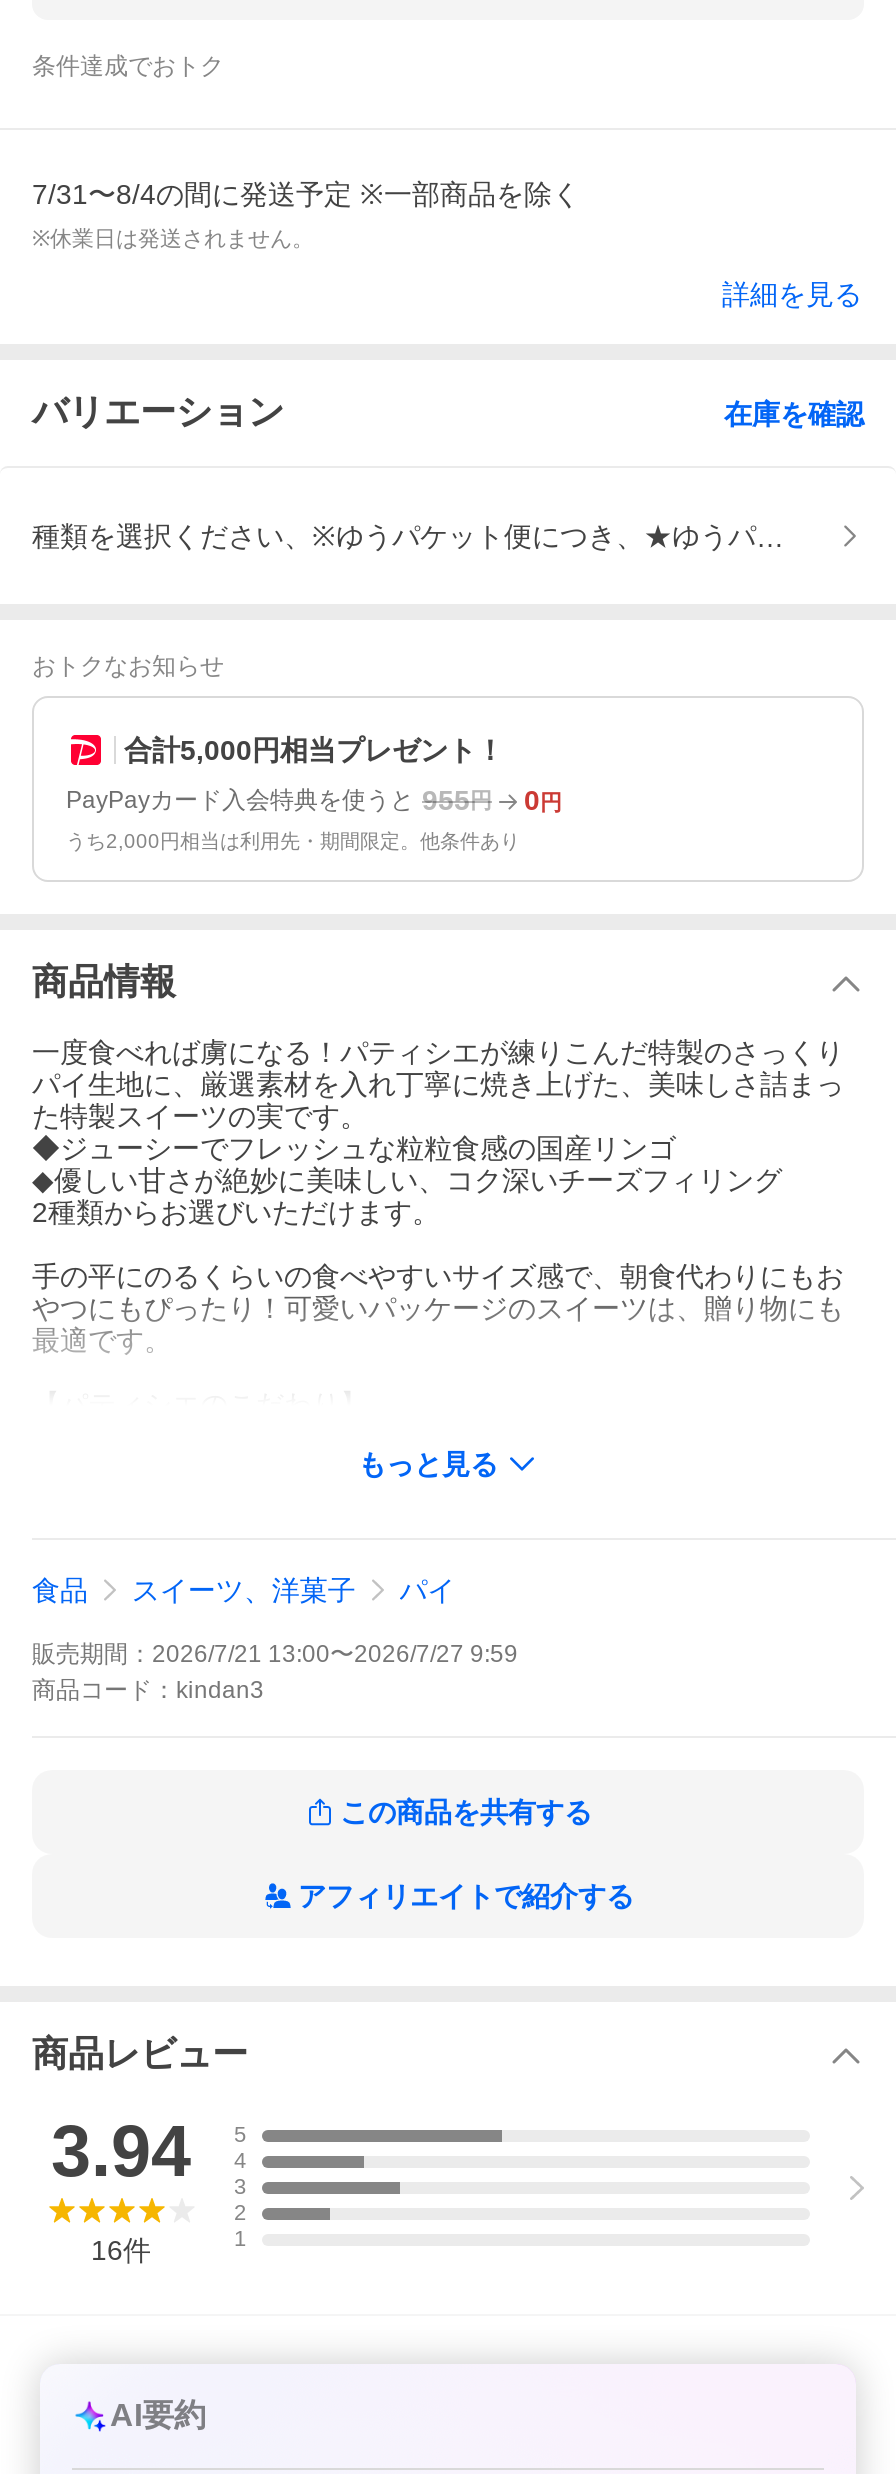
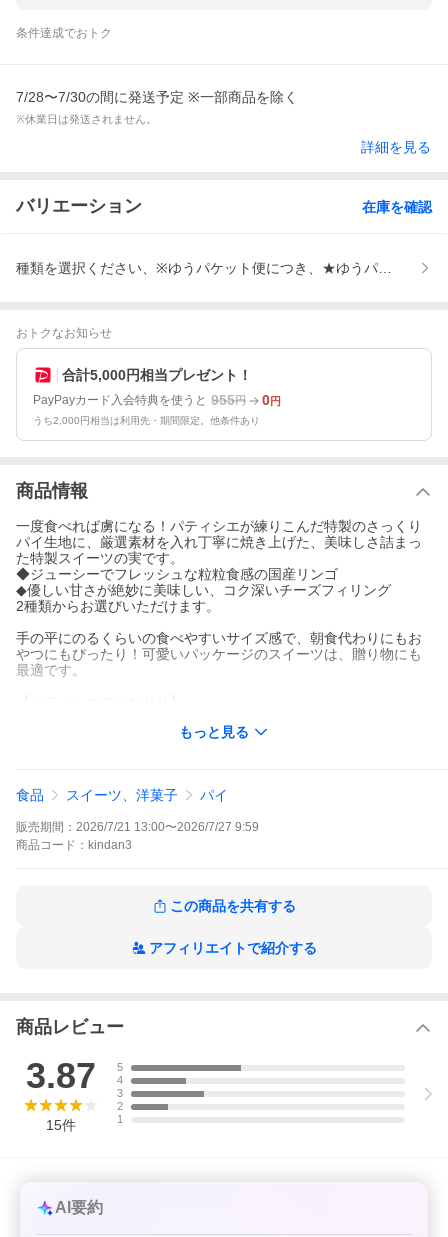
- 7/31〜8/4の間に発送予定 ※一部商品を除く
+ 7/28〜7/30の間に発送予定 ※一部商品を除く

- 3.94 5 4 3
+ 3.87 5 4 3

- 16件
+ 15件
